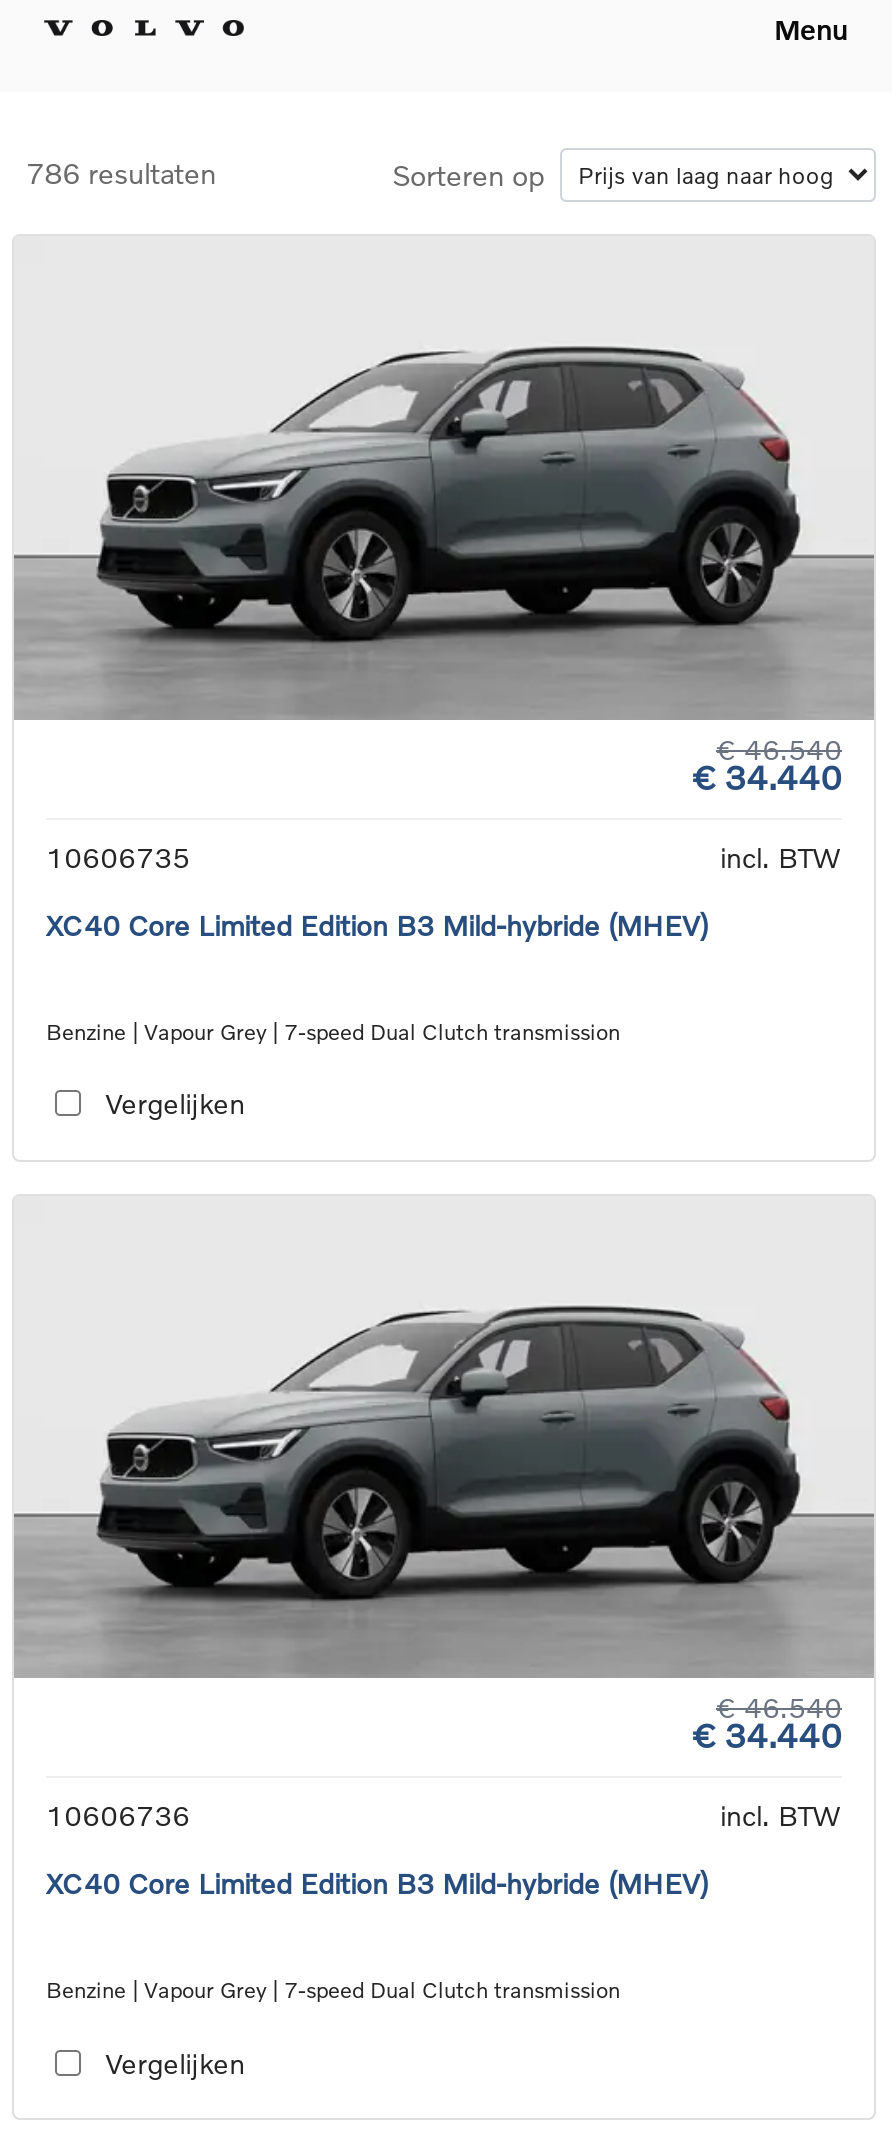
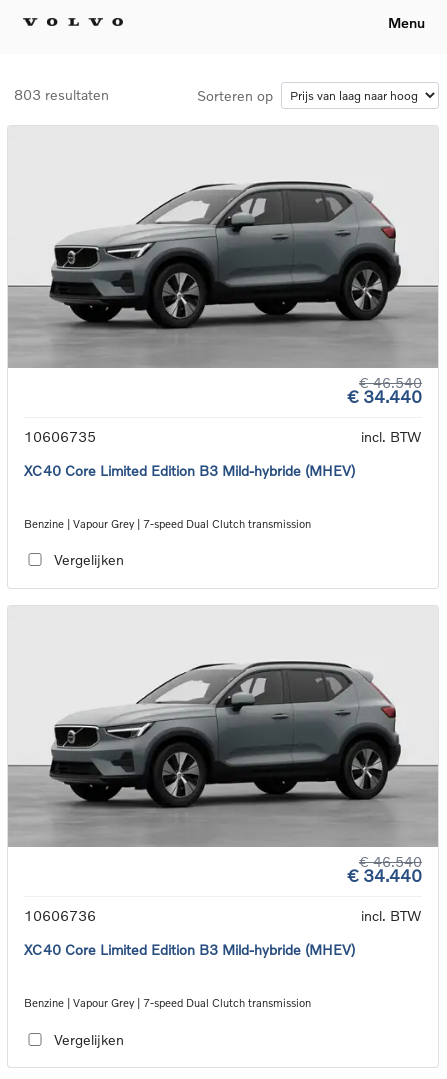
- 786 resultaten
+ 803 resultaten
